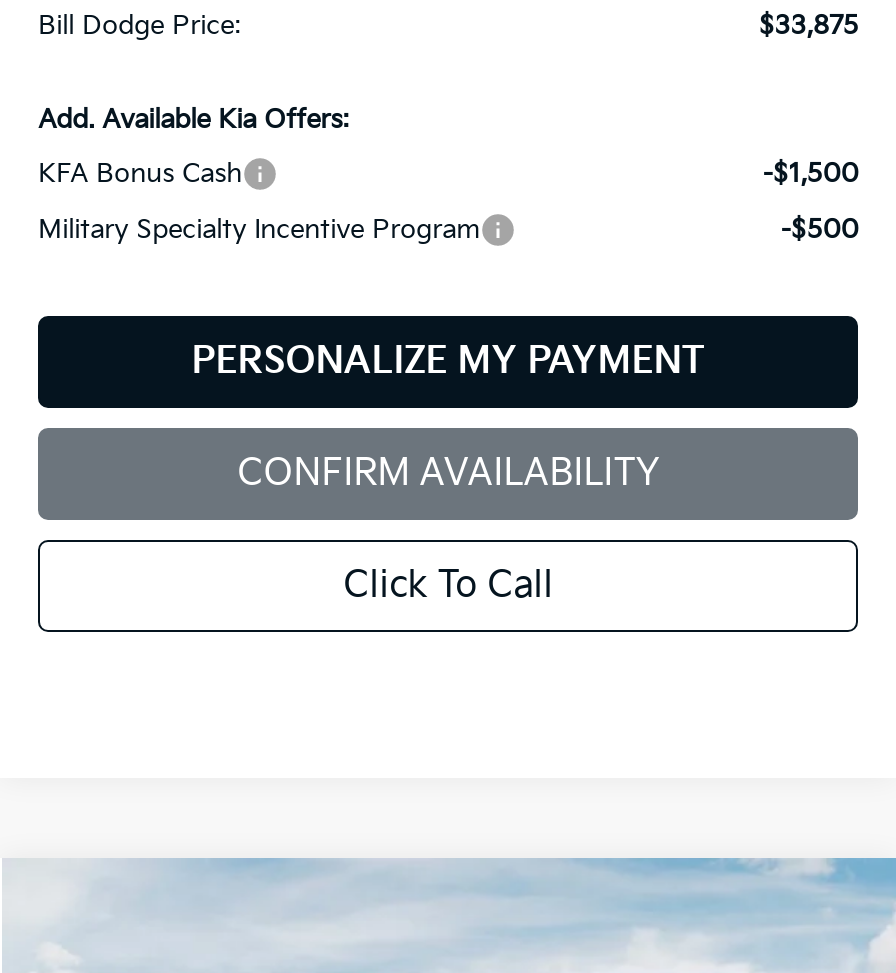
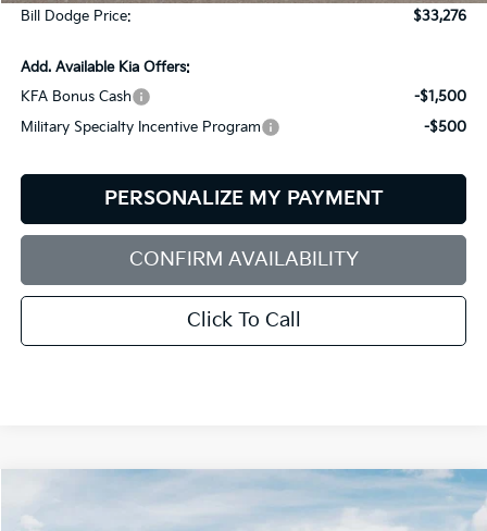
- $33,875
+ $33,276
